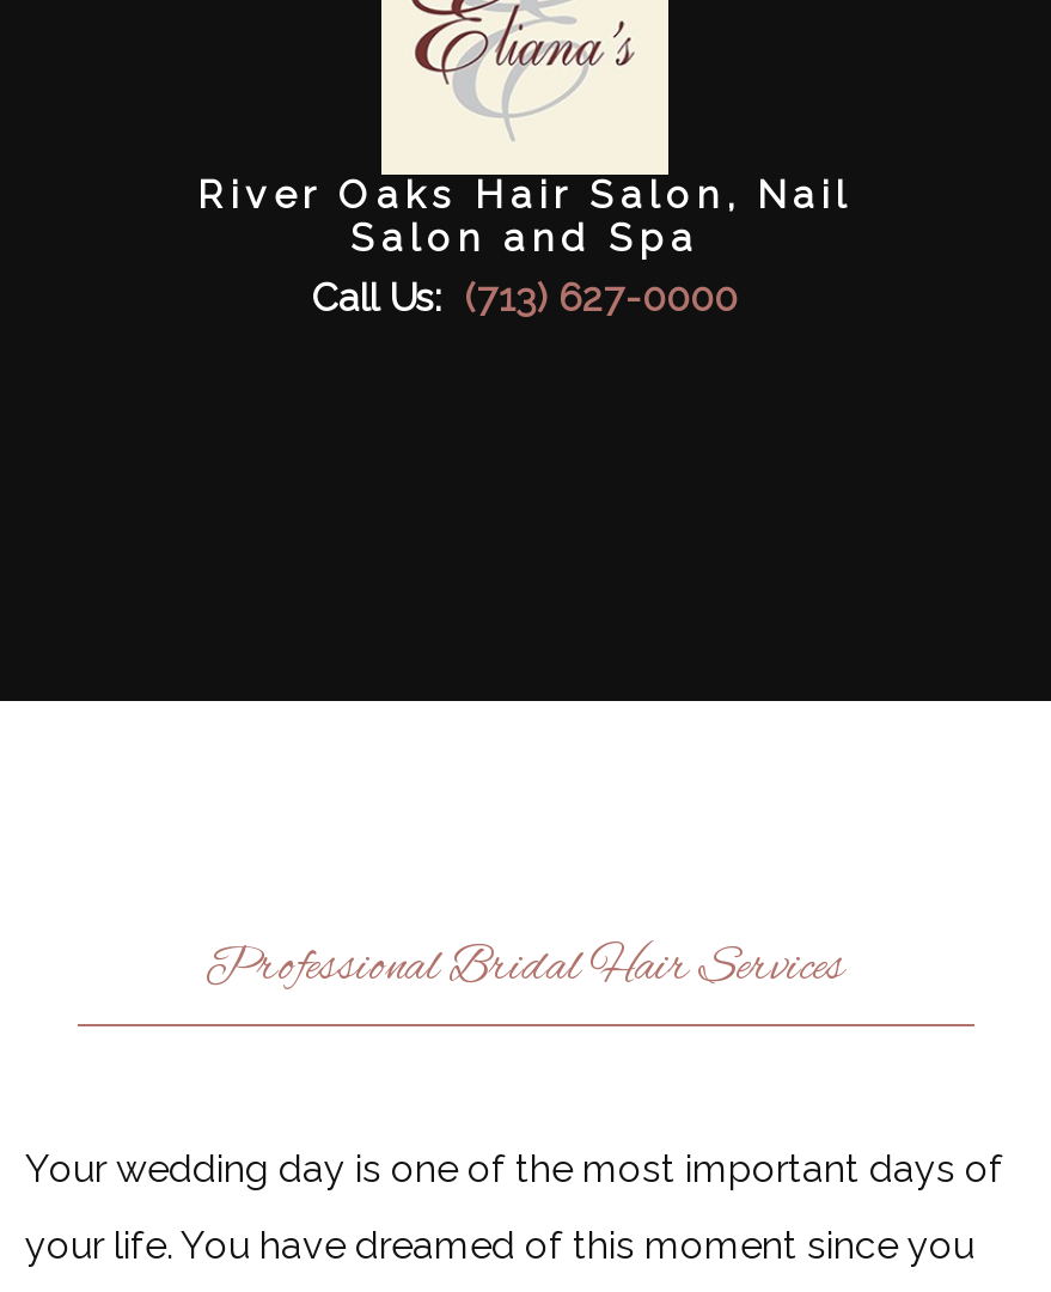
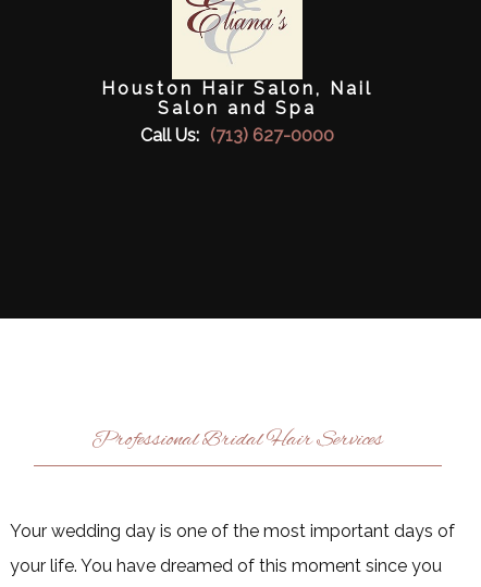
- River Oaks Hair Salon, Nail
+ Houston Hair Salon, Nail
